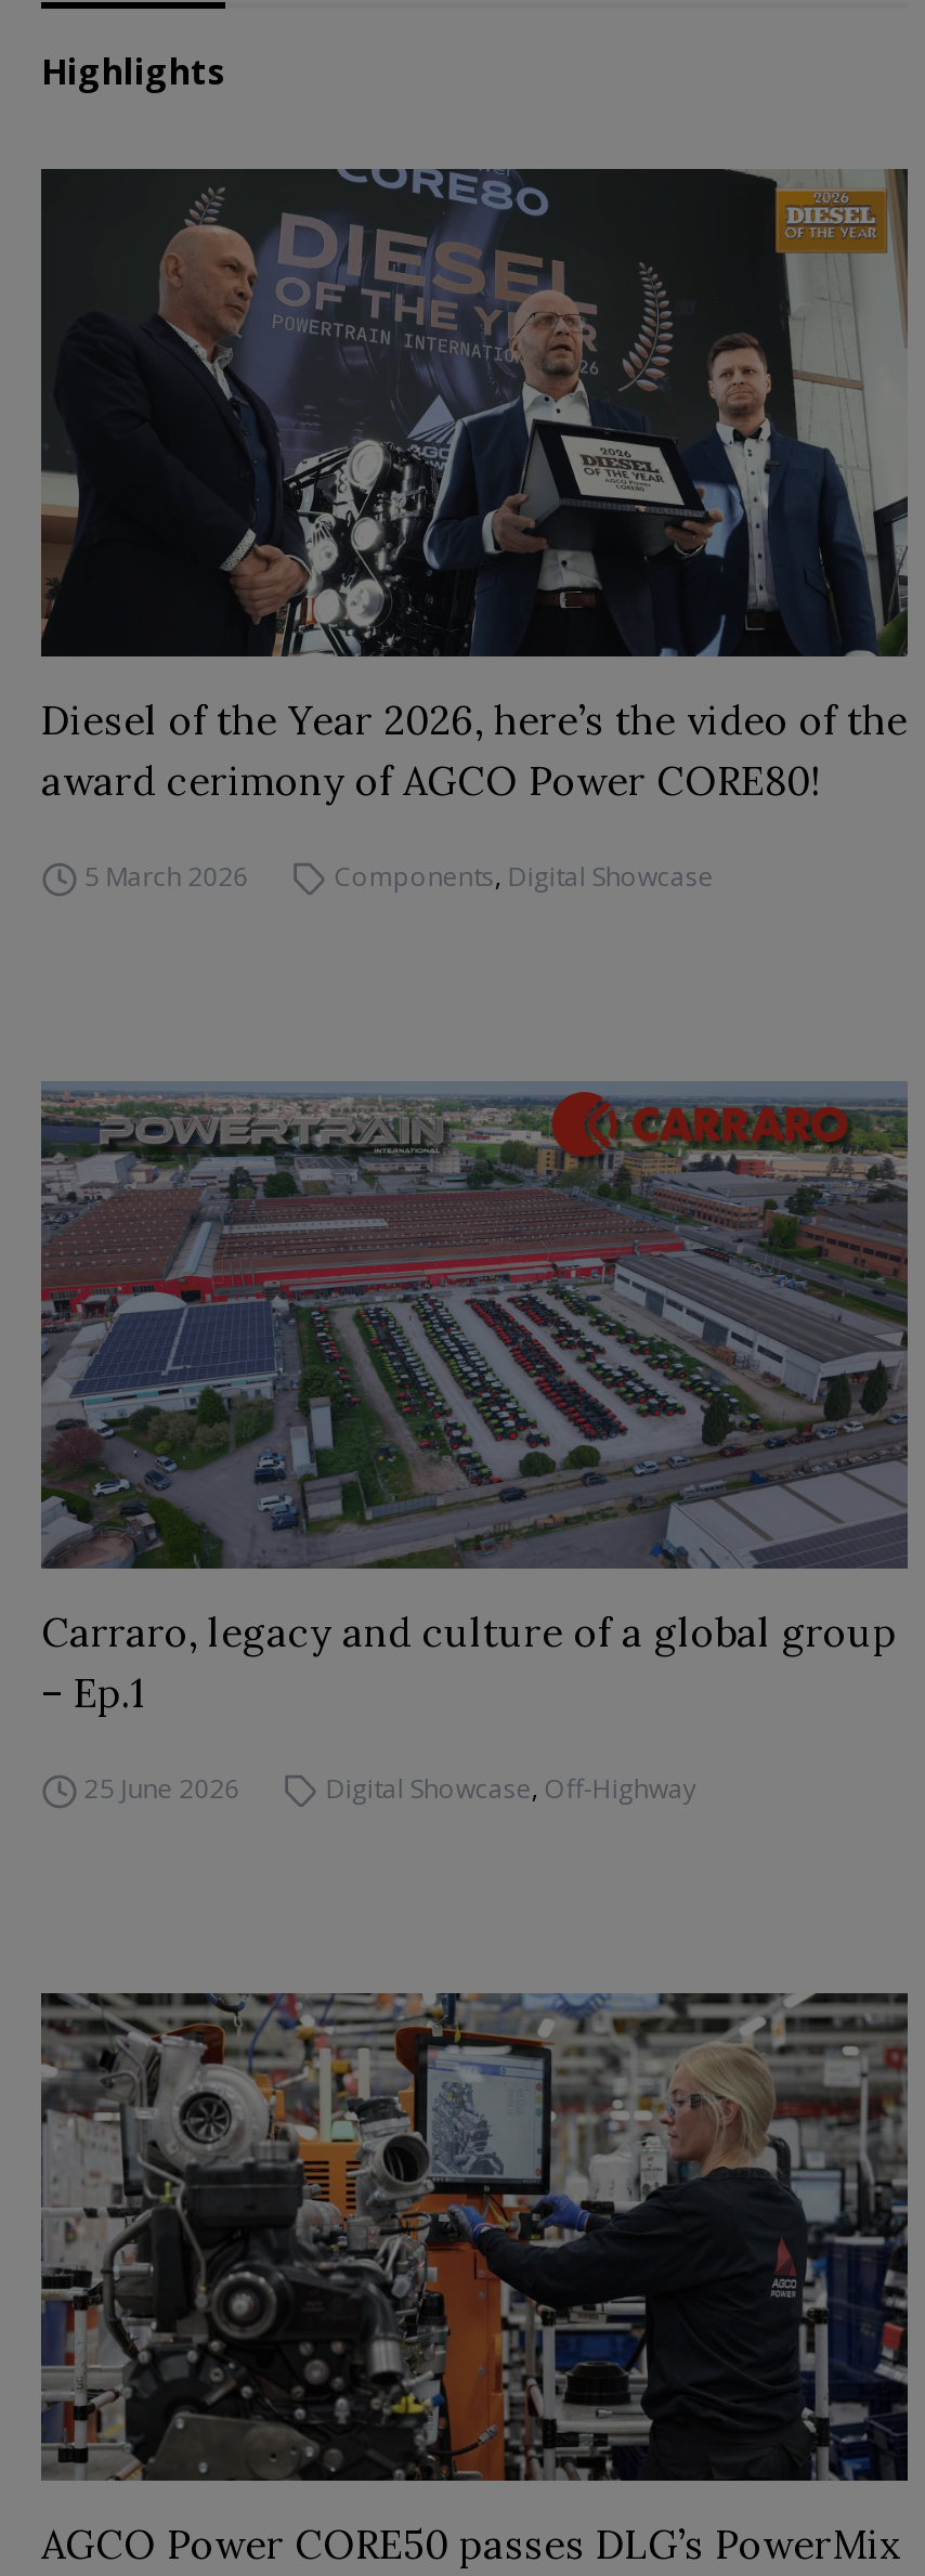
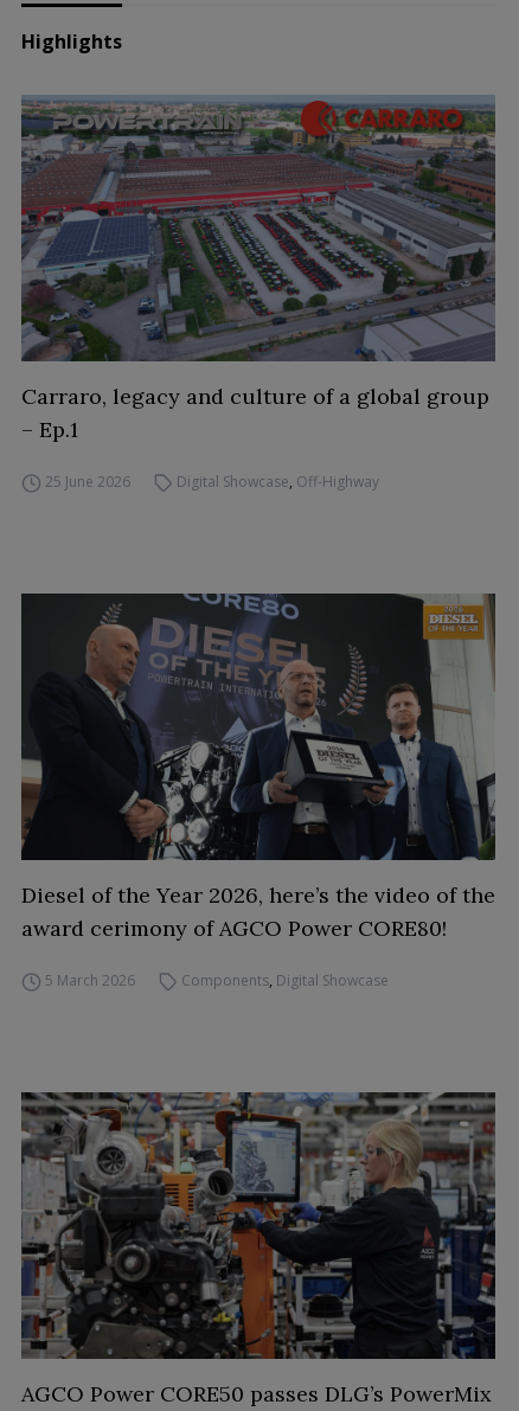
moved down: [image] | Diesel of the Year 2026, here’s the video of the | award cerimony of AGCO Power CORE80! | 5 March 2026 | Components, Digital Showcase

moved up: [image] | Carraro, legacy and culture of a global group | – Ep.1 | 25 June 2026 | Digital Showcase, Off-Highway
